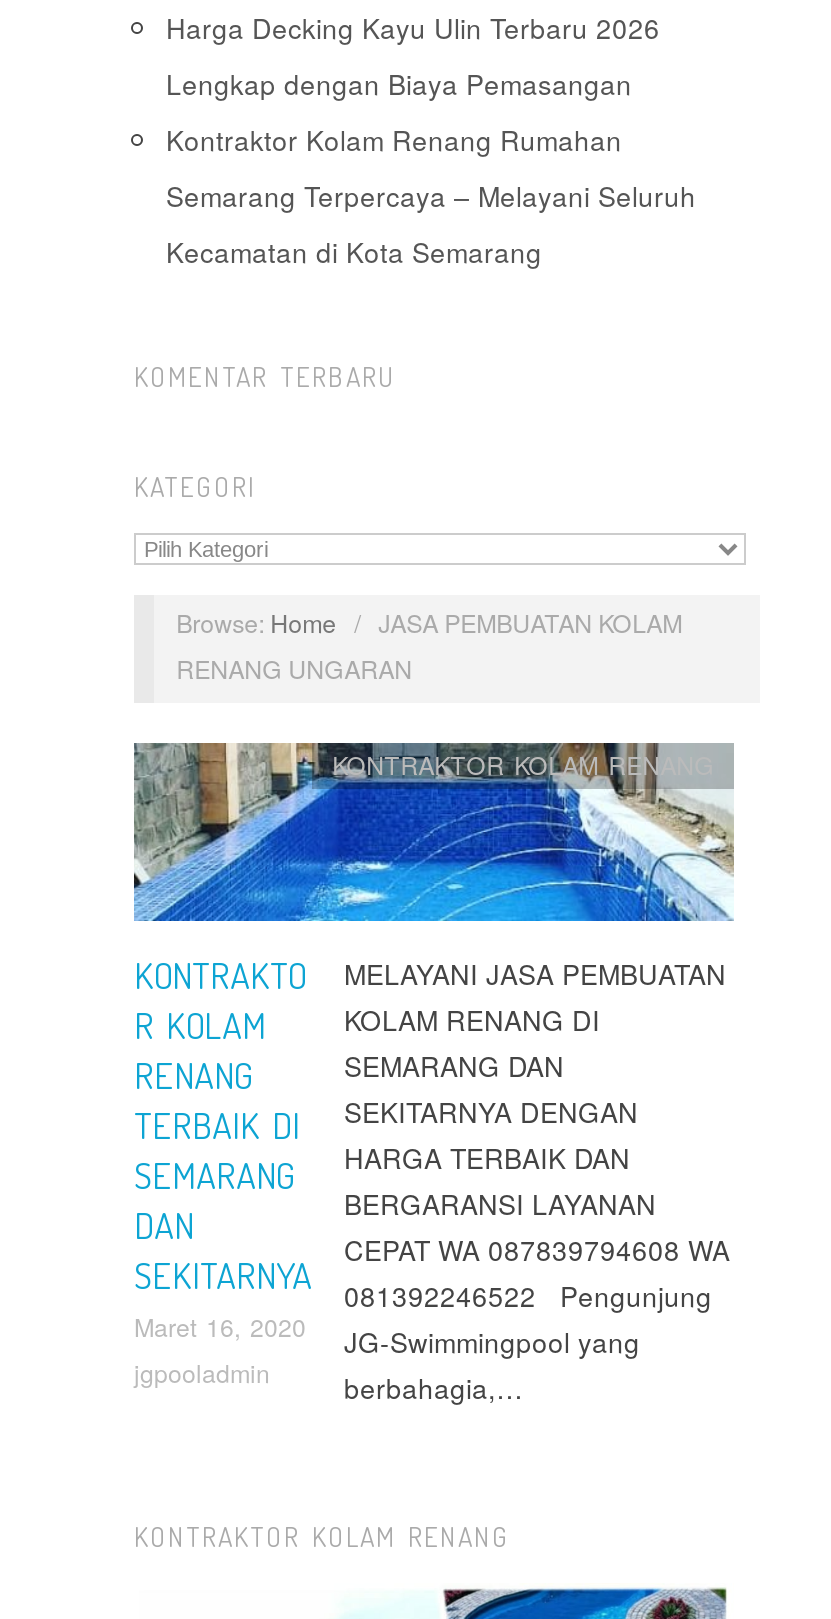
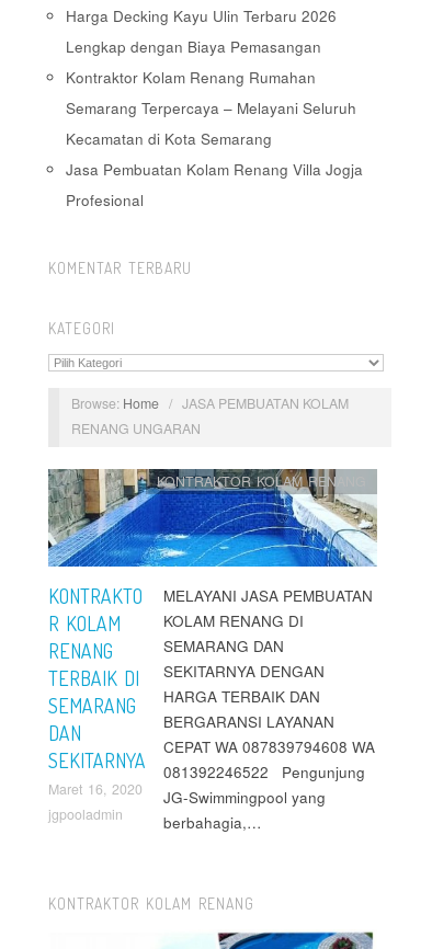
+ Jasa Pembuatan Kolam Renang Villa Jogja
+ Profesional
